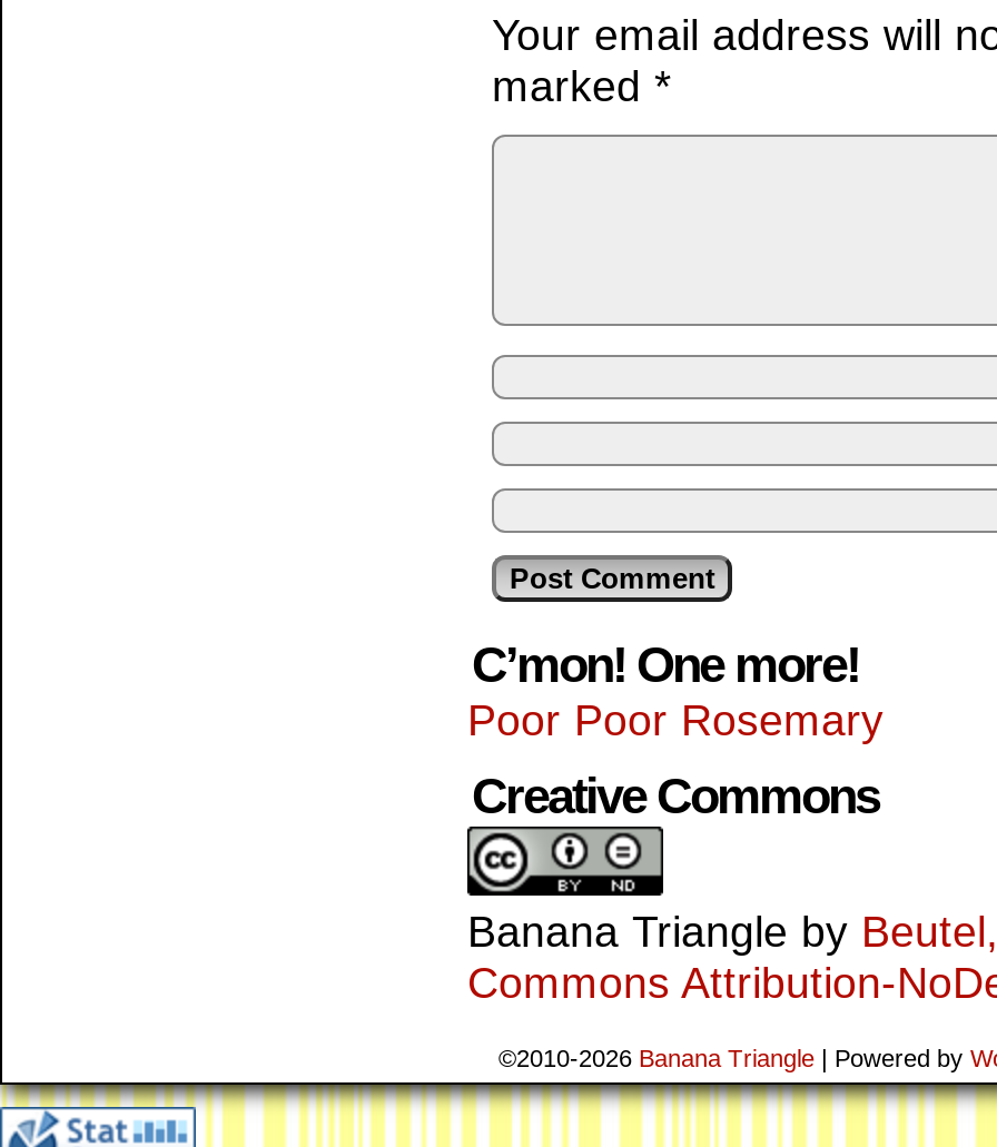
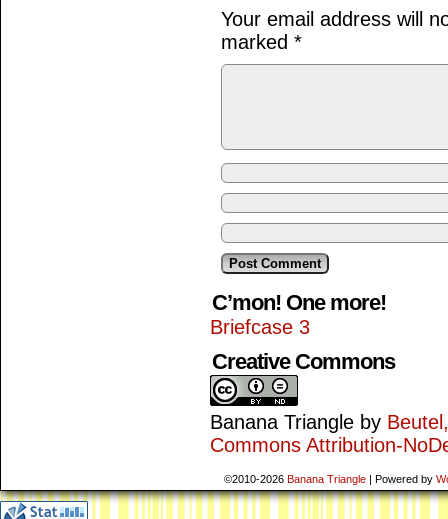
- Poor Poor Rosemary
+ Briefcase 3
